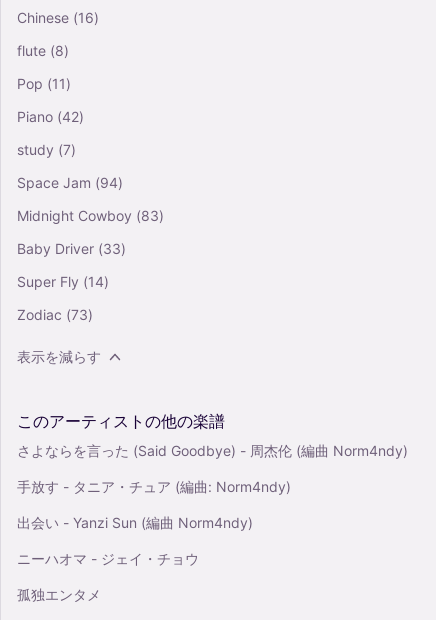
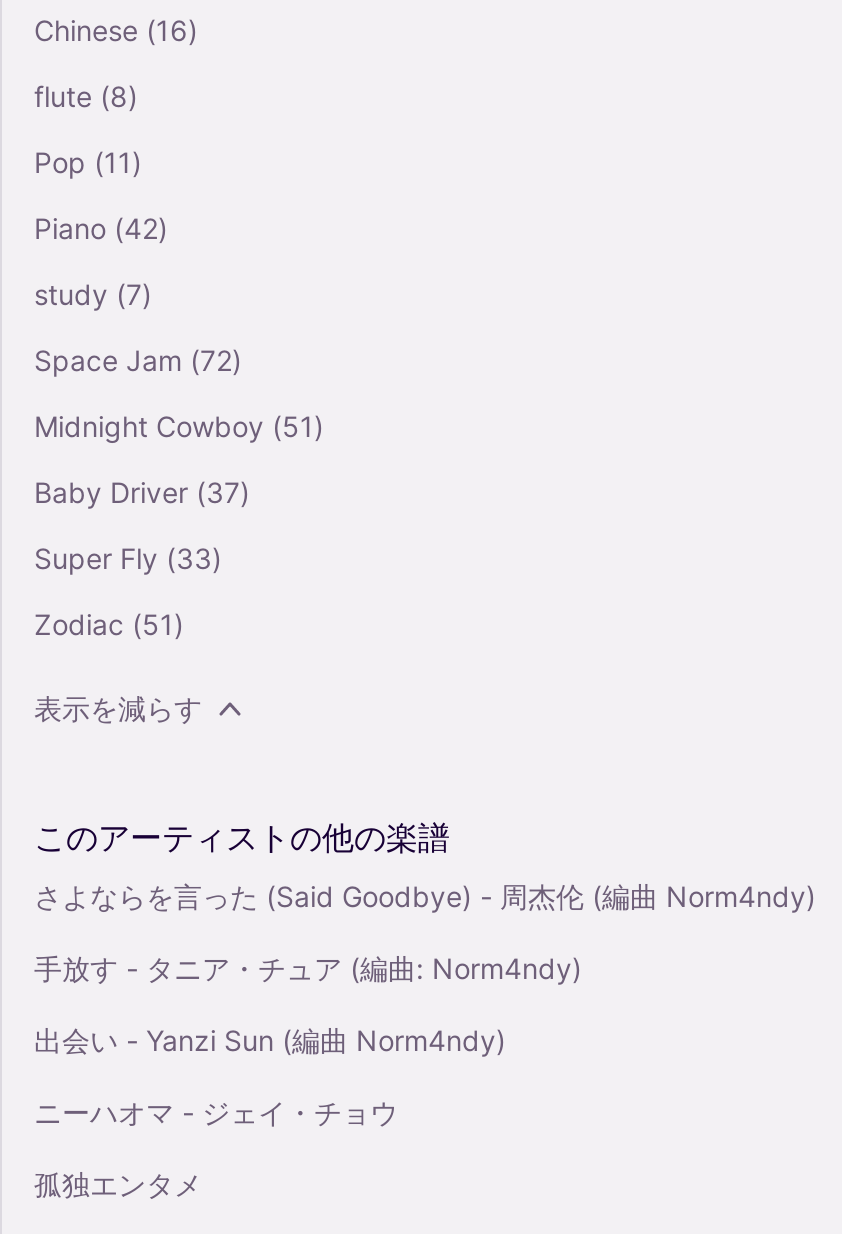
- Space Jam (94)
+ Space Jam (72)

- Midnight Cowboy (83)
+ Midnight Cowboy (51)

- Baby Driver (33)
+ Baby Driver (37)

- Super Fly (14)
+ Super Fly (33)

- Zodiac (73)
+ Zodiac (51)
